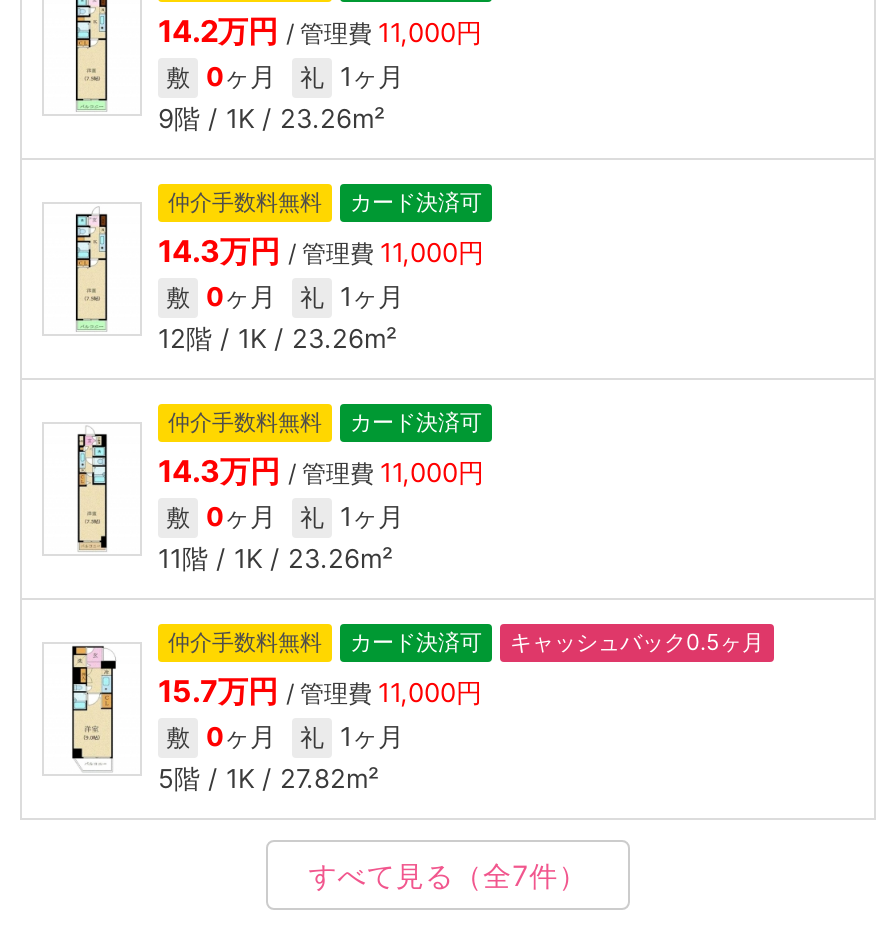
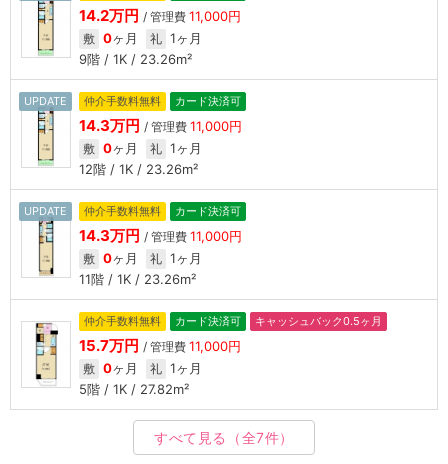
+ UPDATE

+ UPDATE
